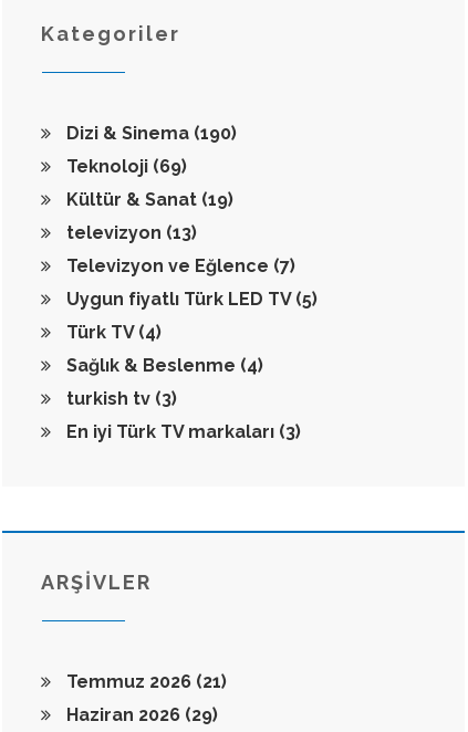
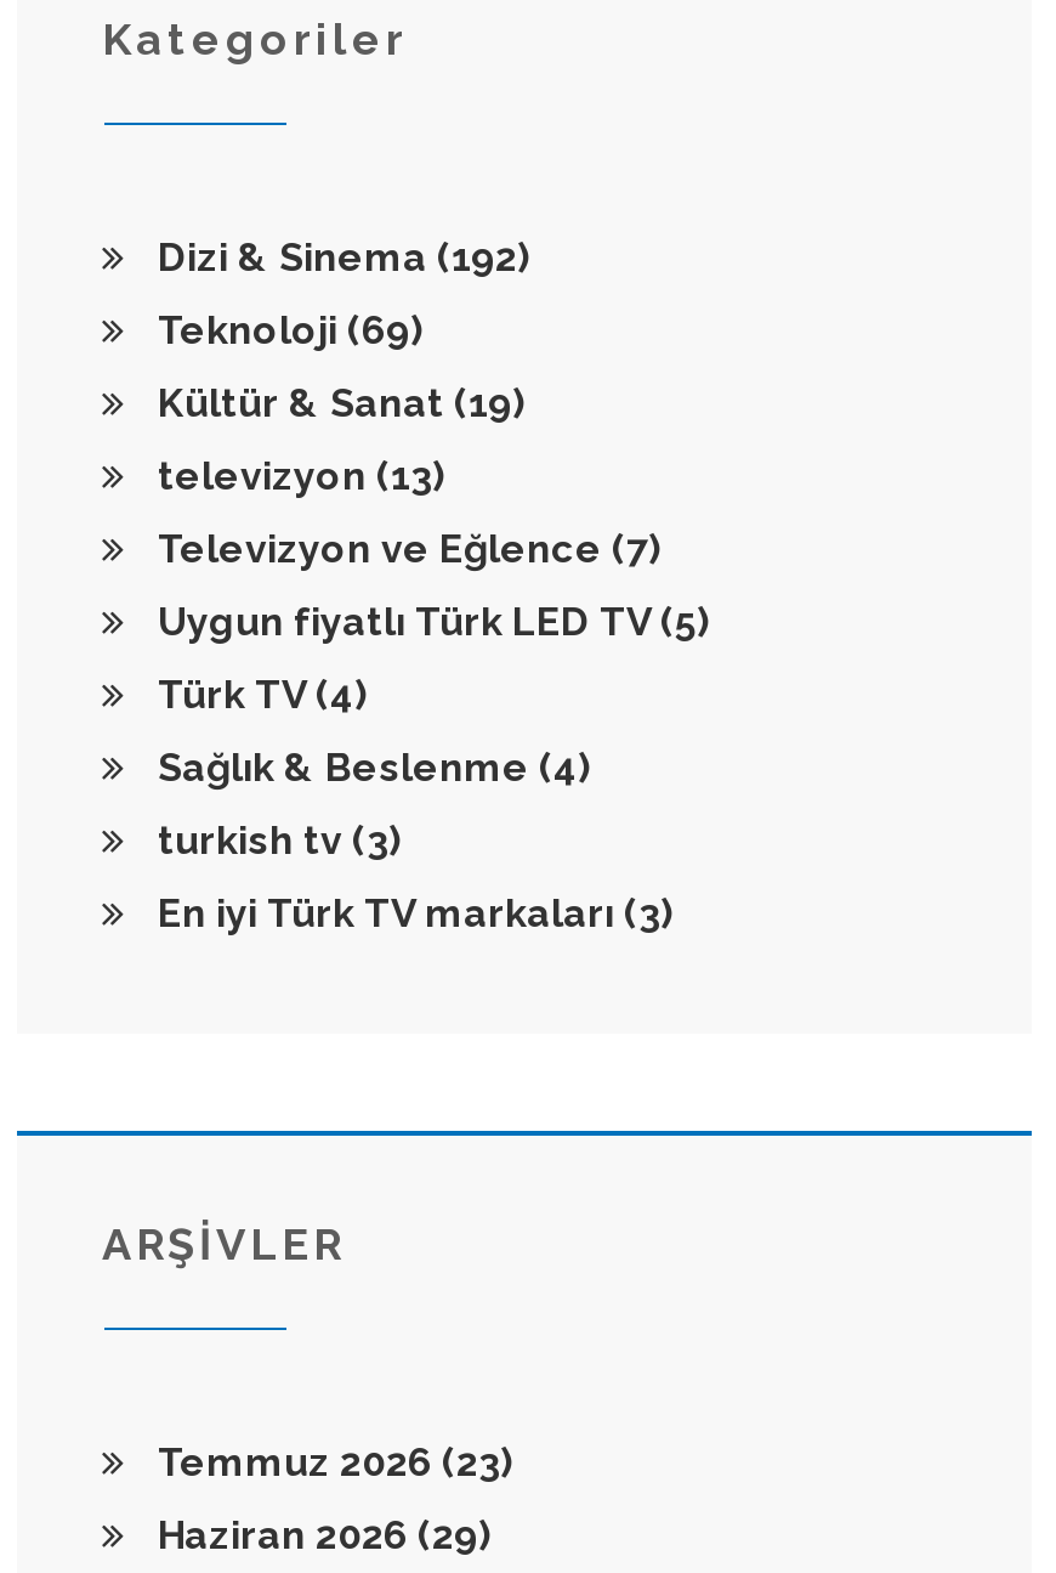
- Dizi & Sinema (190)
+ Dizi & Sinema (192)

- Temmuz 2026 (21)
+ Temmuz 2026 (23)
